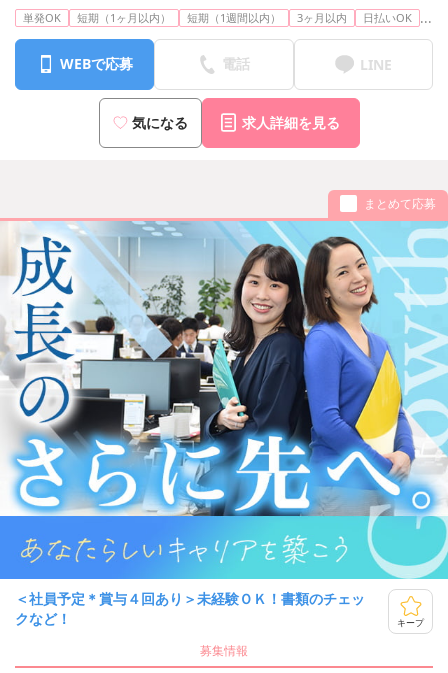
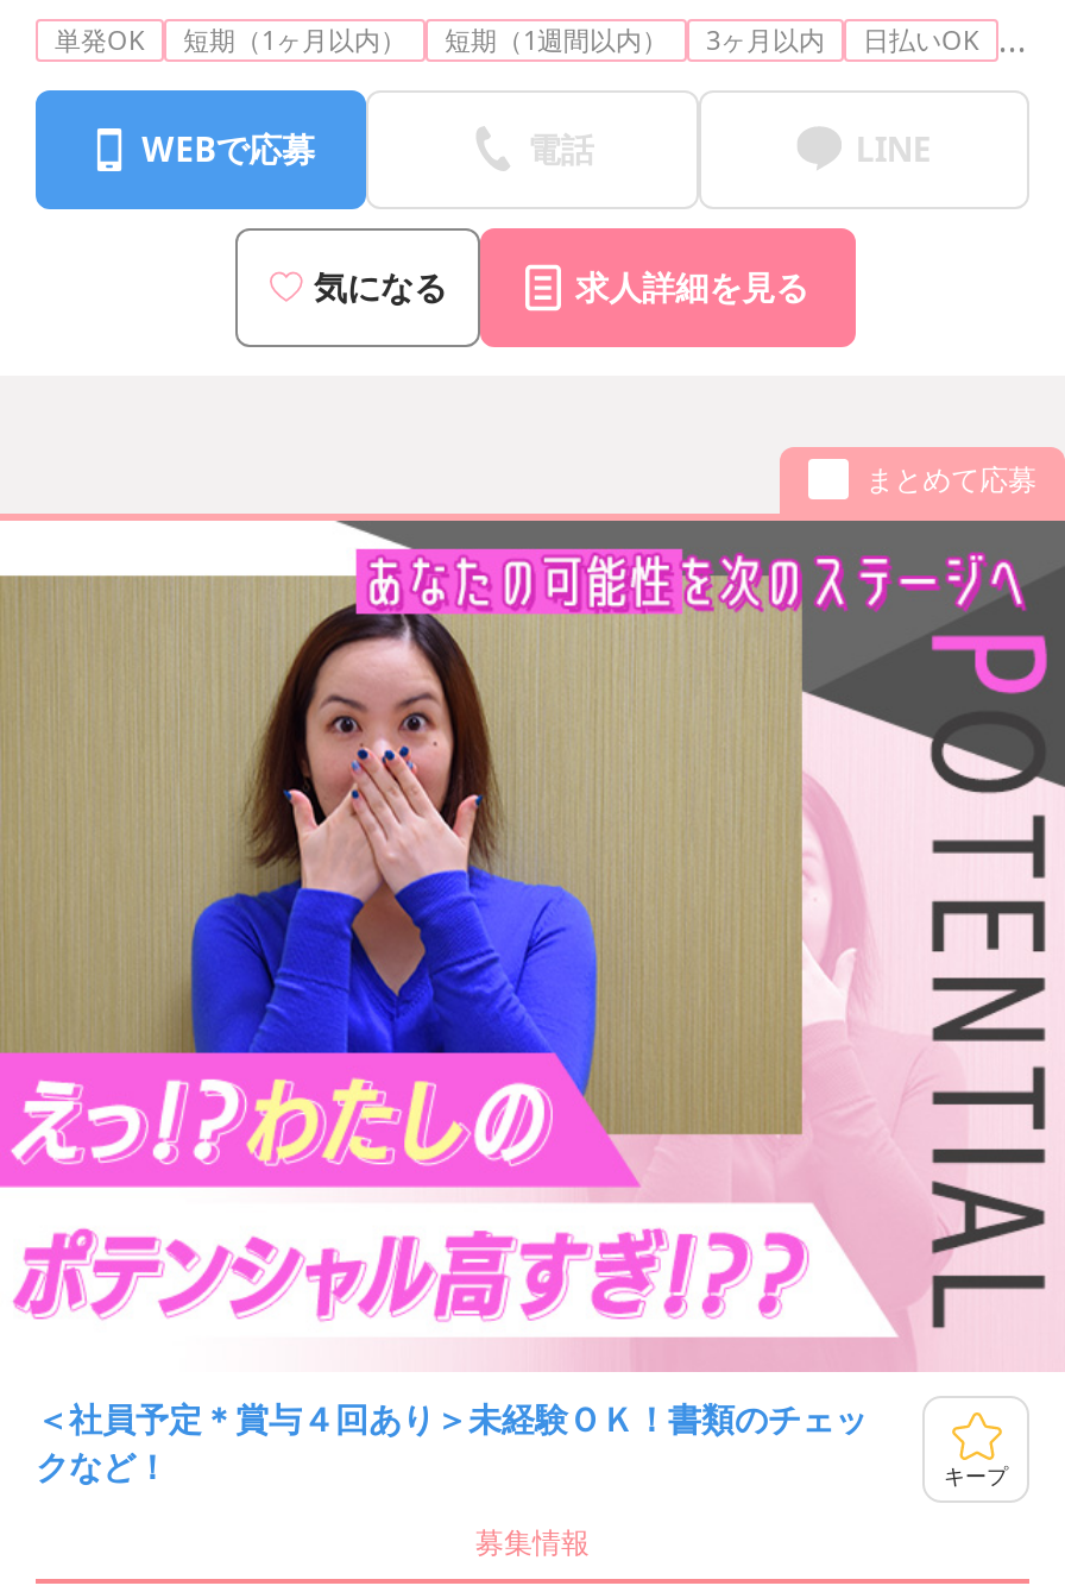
- [image]
+ [image]
